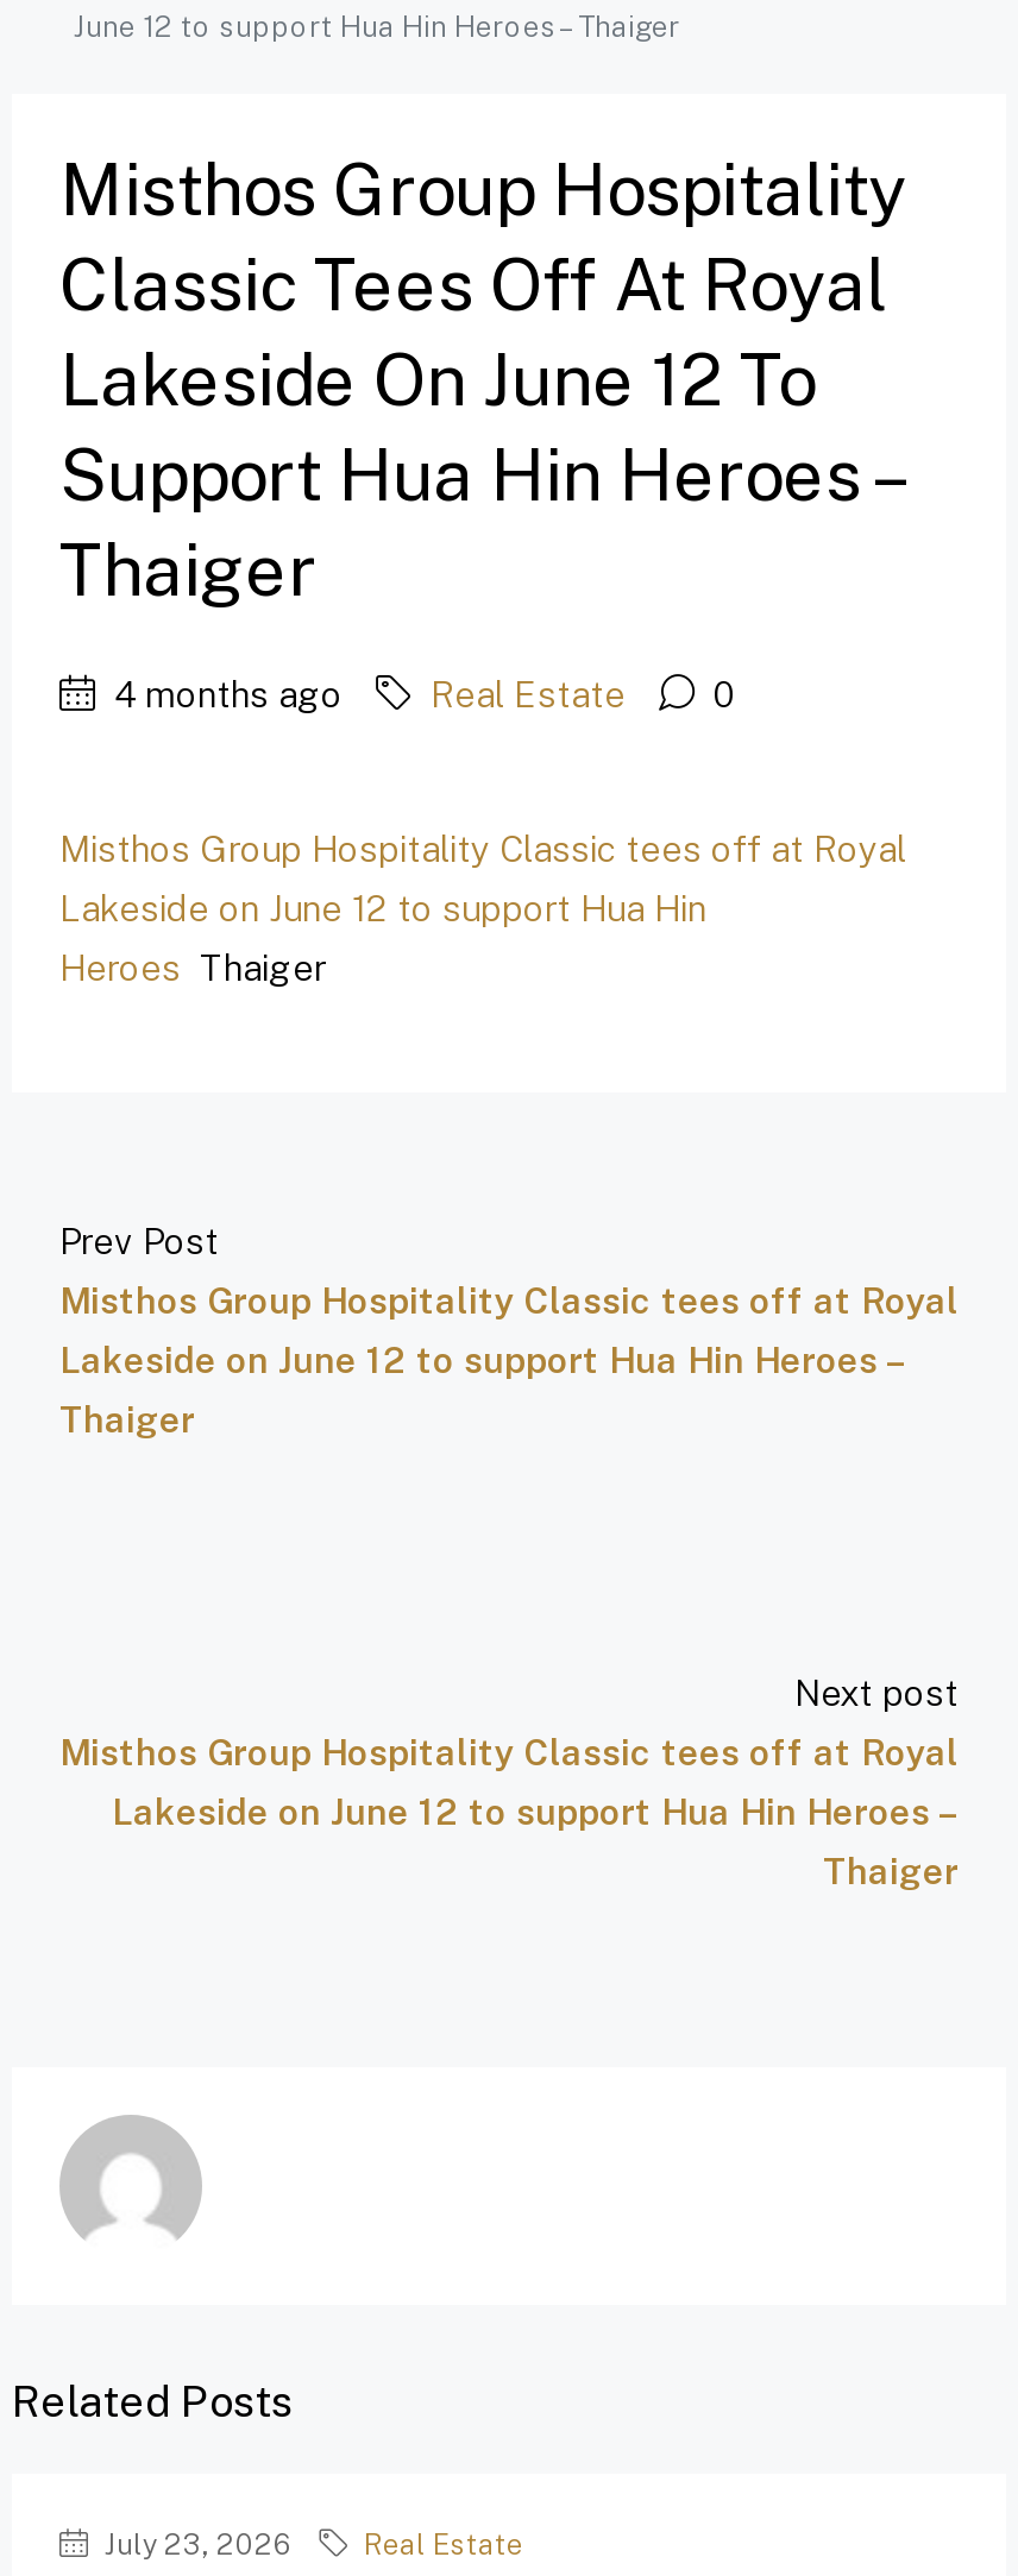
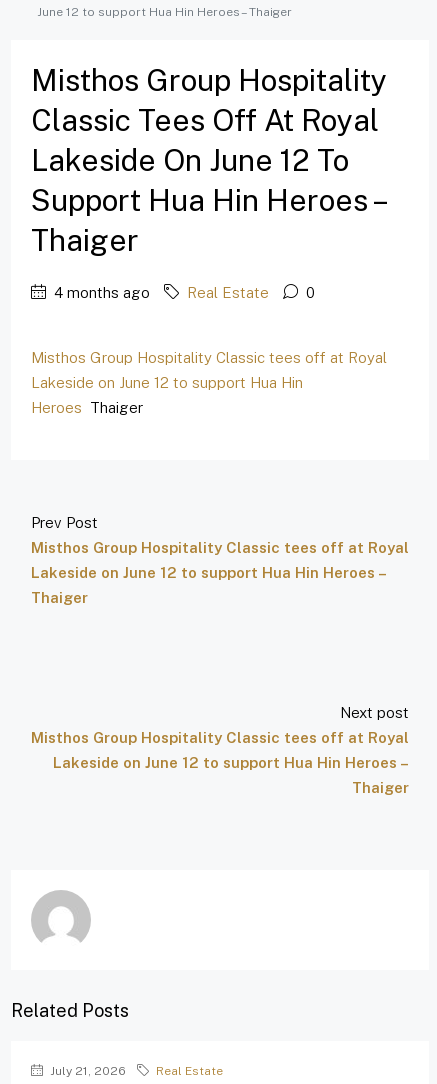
- July 23, 2026
+ July 21, 2026
